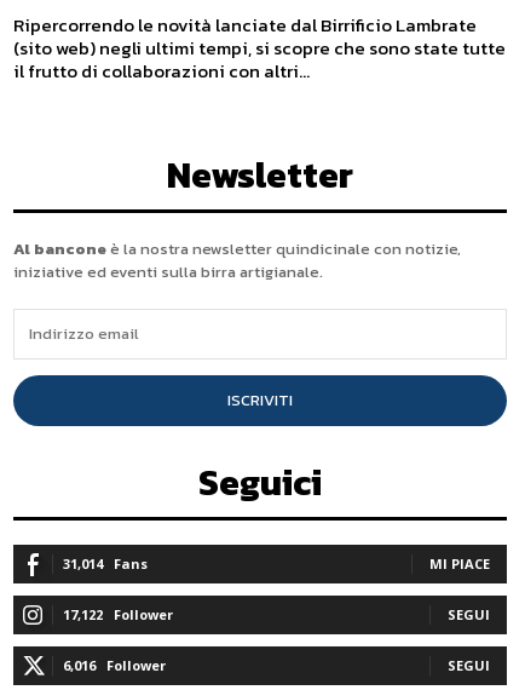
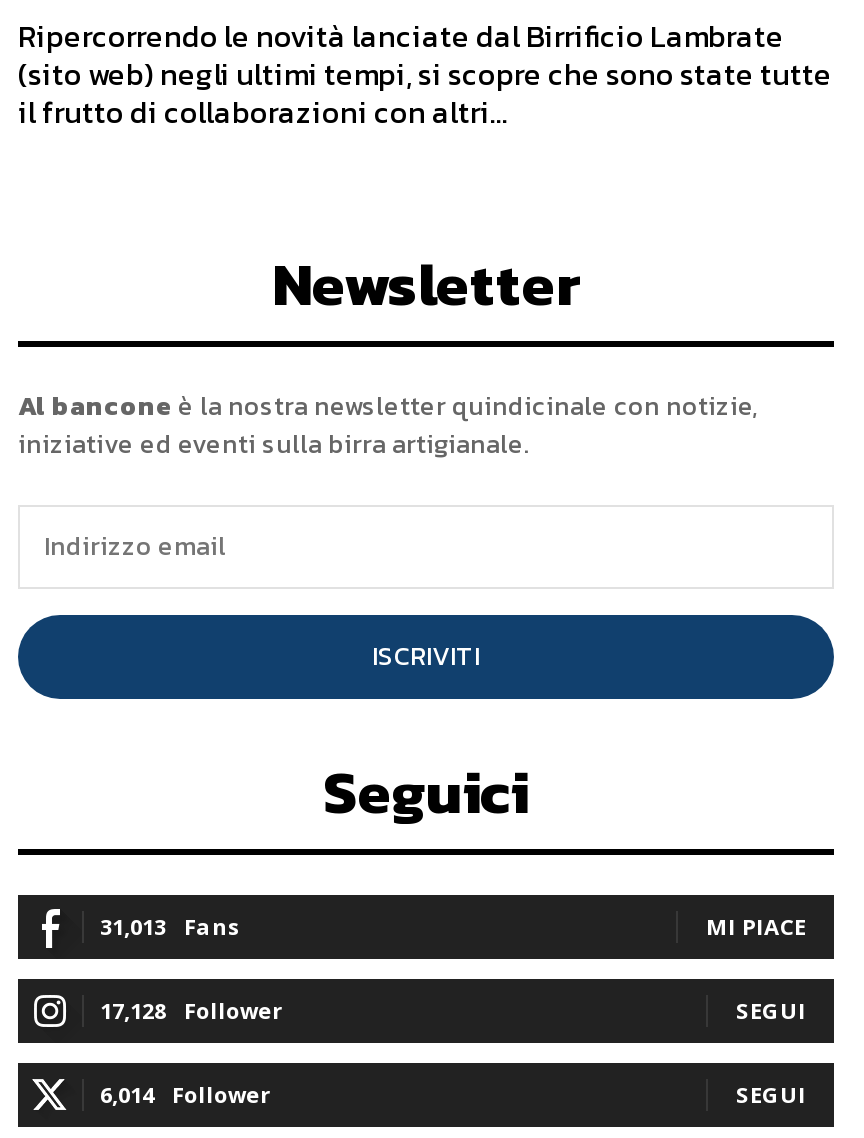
- 31,014 Fans
+ 31,013 Fans

- 17,122 Follower
+ 17,128 Follower

- 6,016 Follower
+ 6,014 Follower
